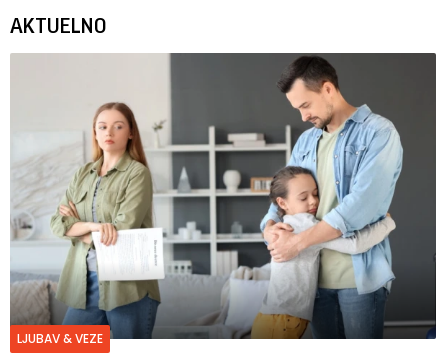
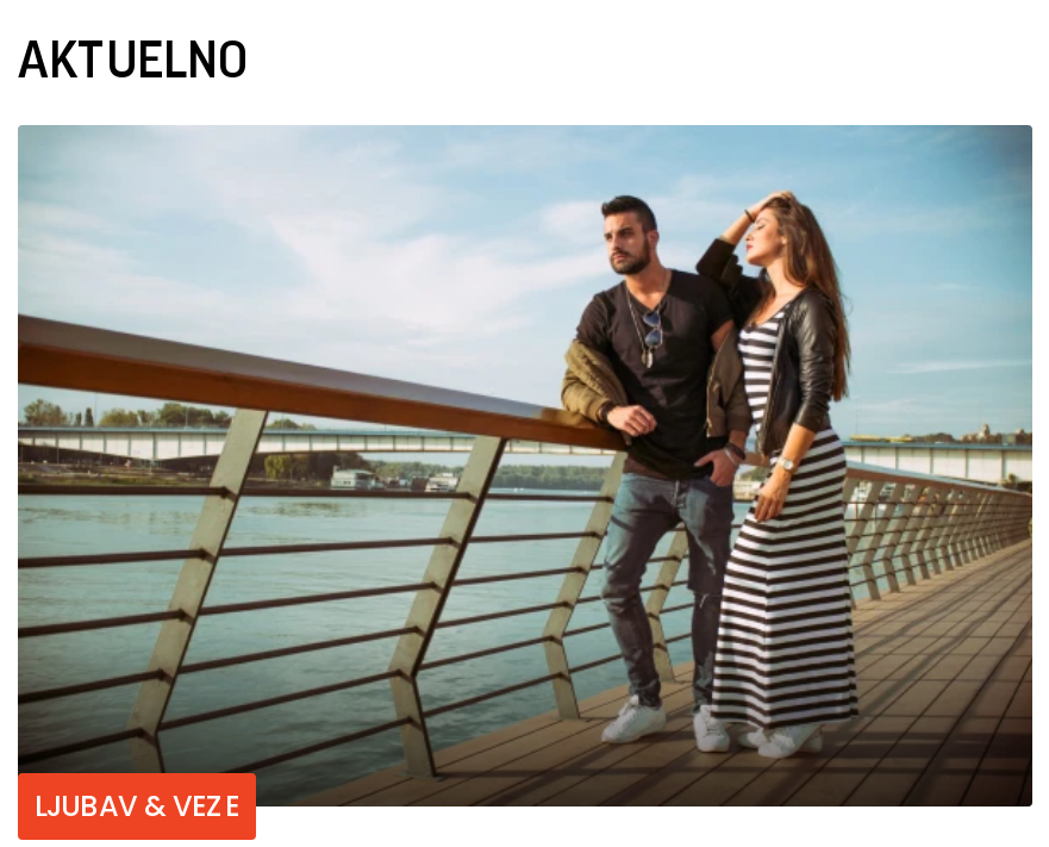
- [image]
+ [image]
